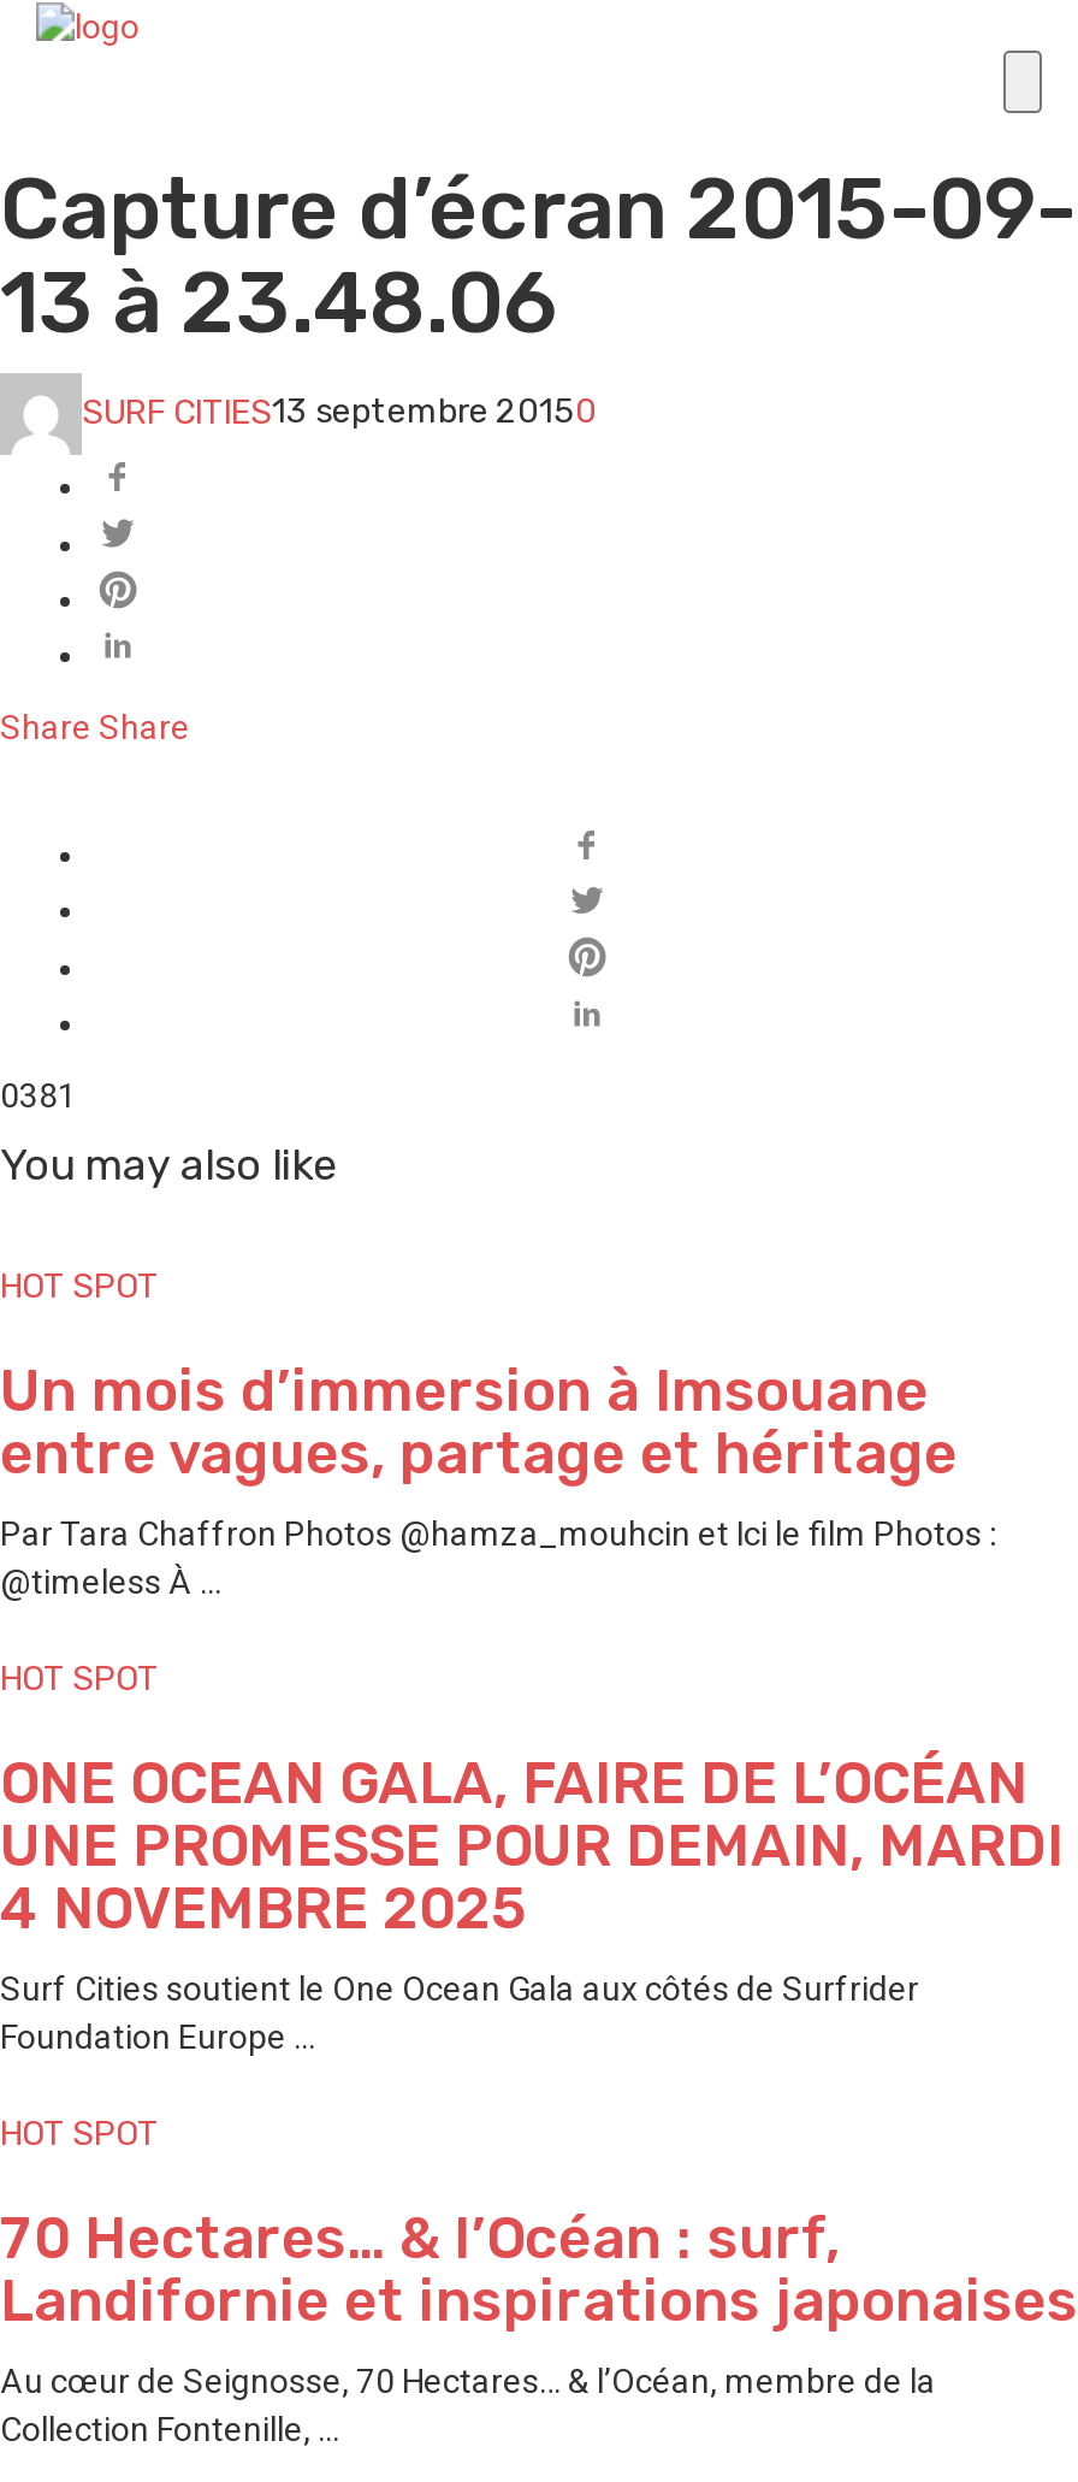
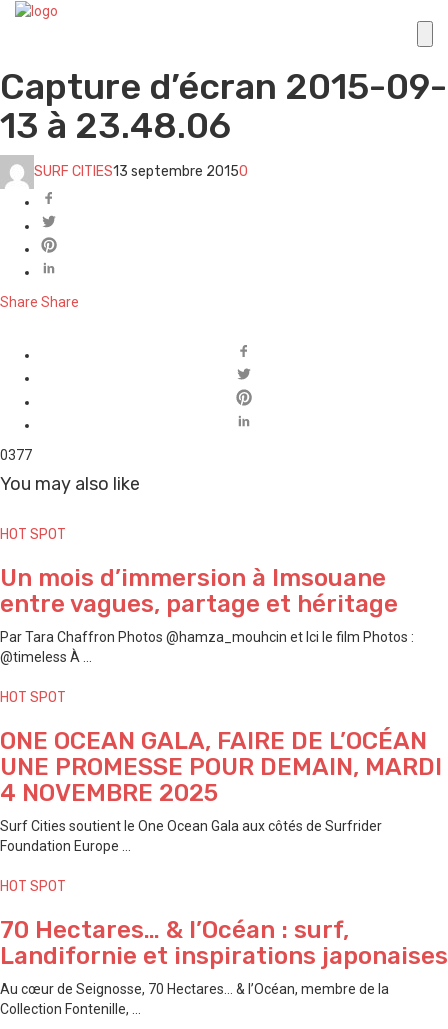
- 0381
+ 0377
